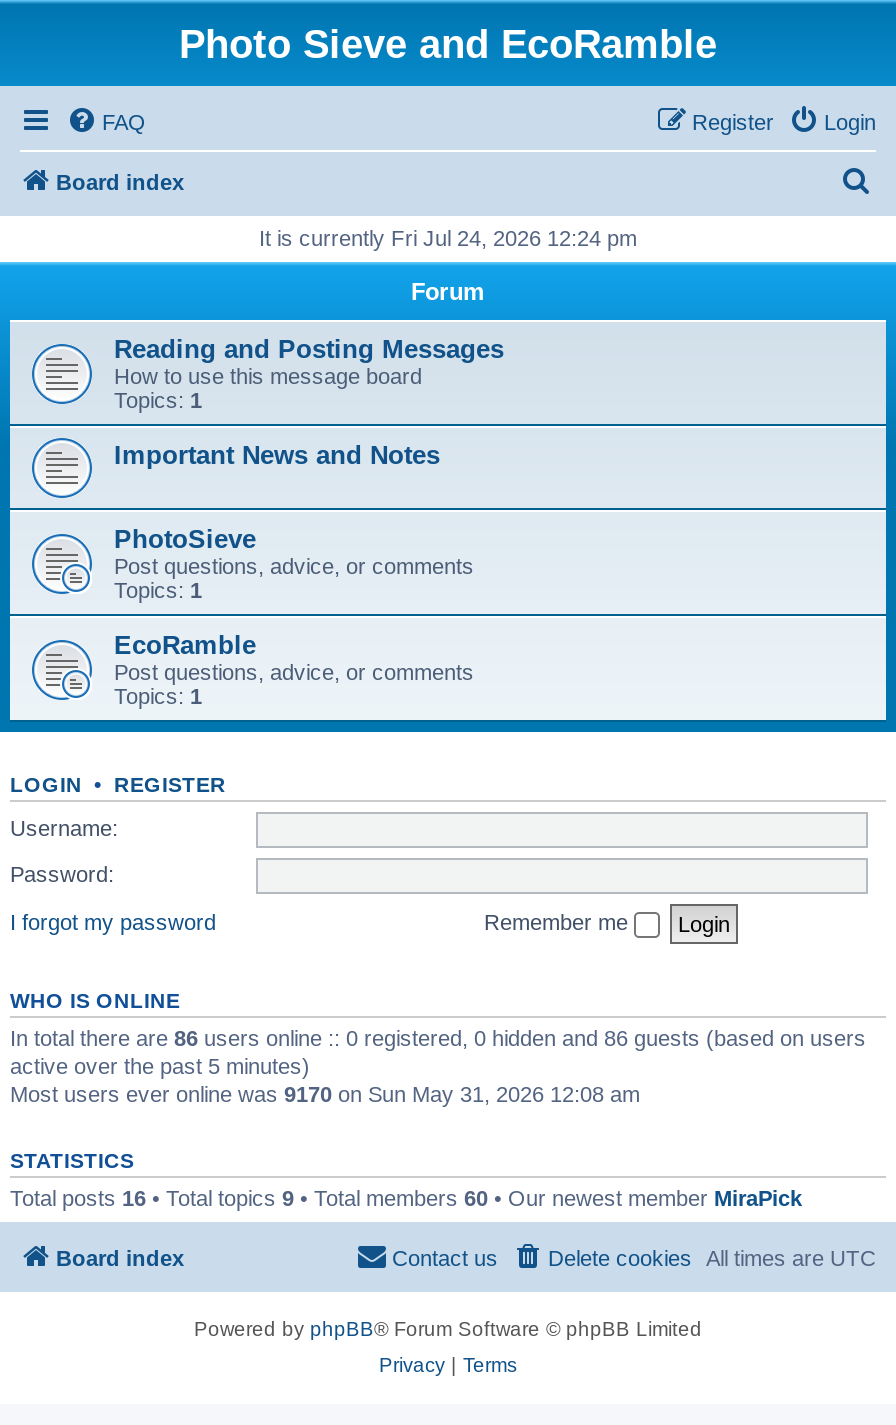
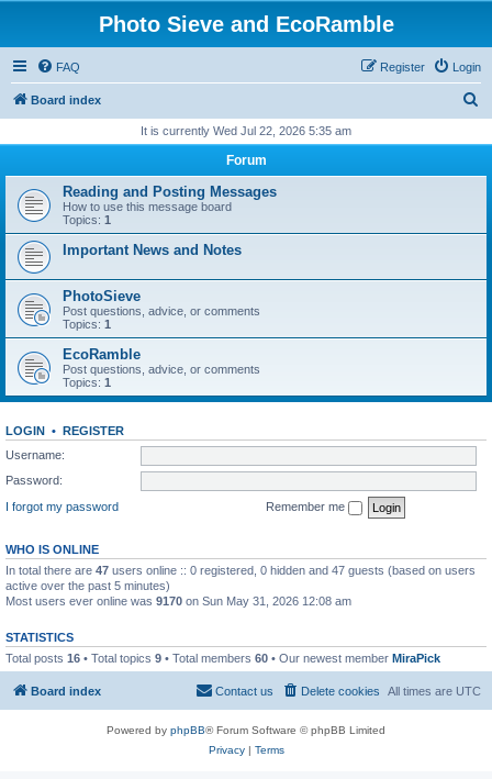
- It is currently Fri Jul 24, 2026 12:24 pm
+ It is currently Wed Jul 22, 2026 5:35 am

- In total there are 86 users online :: 0 registered, 0 hidden and 86 guests (based on users
+ In total there are 47 users online :: 0 registered, 0 hidden and 47 guests (based on users
